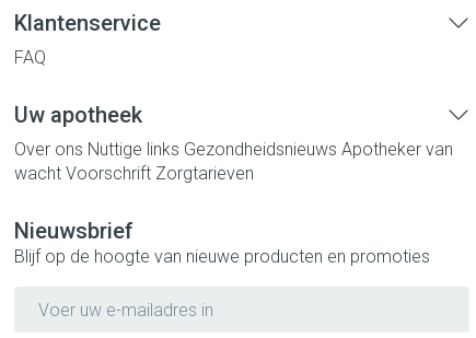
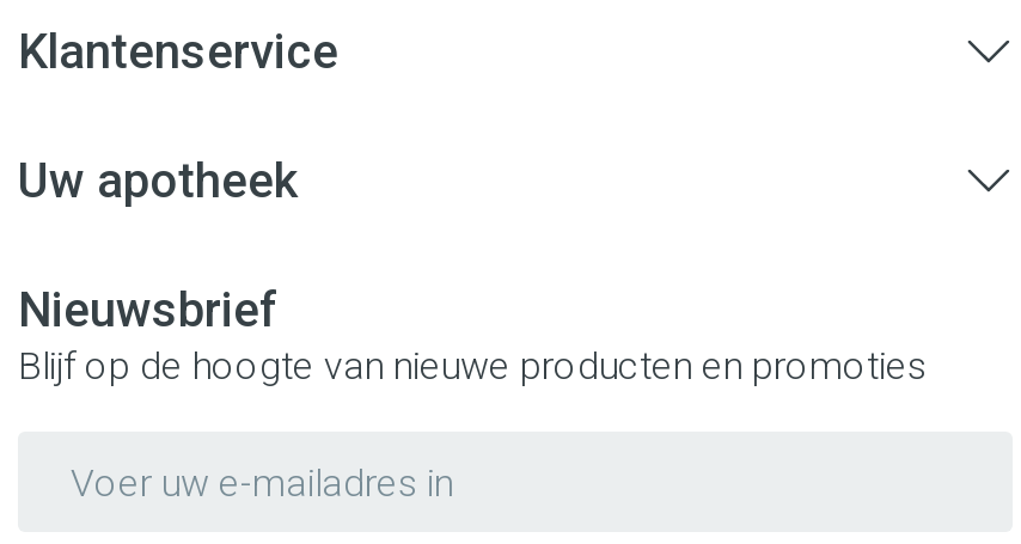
- FAQ

- Over ons Nuttige links Gezondheidsnieuws Apotheker van
- wacht Voorschrift Zorgtarieven
